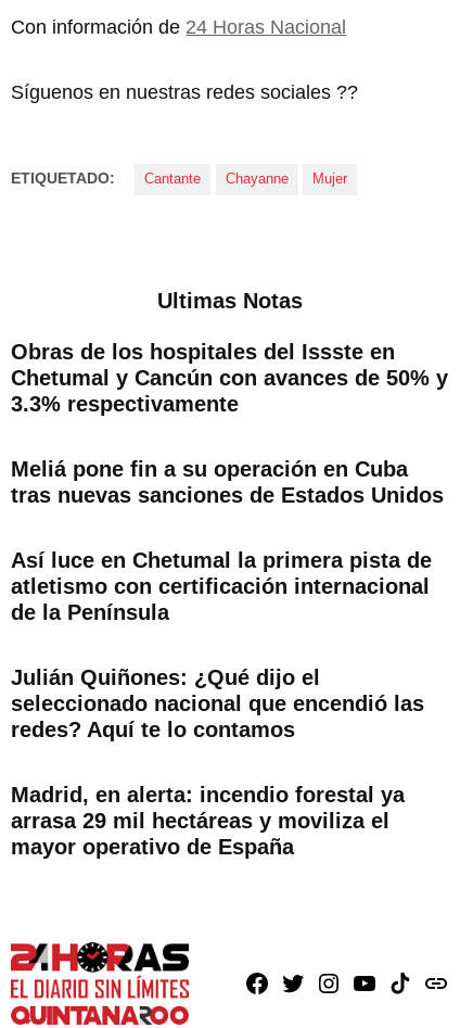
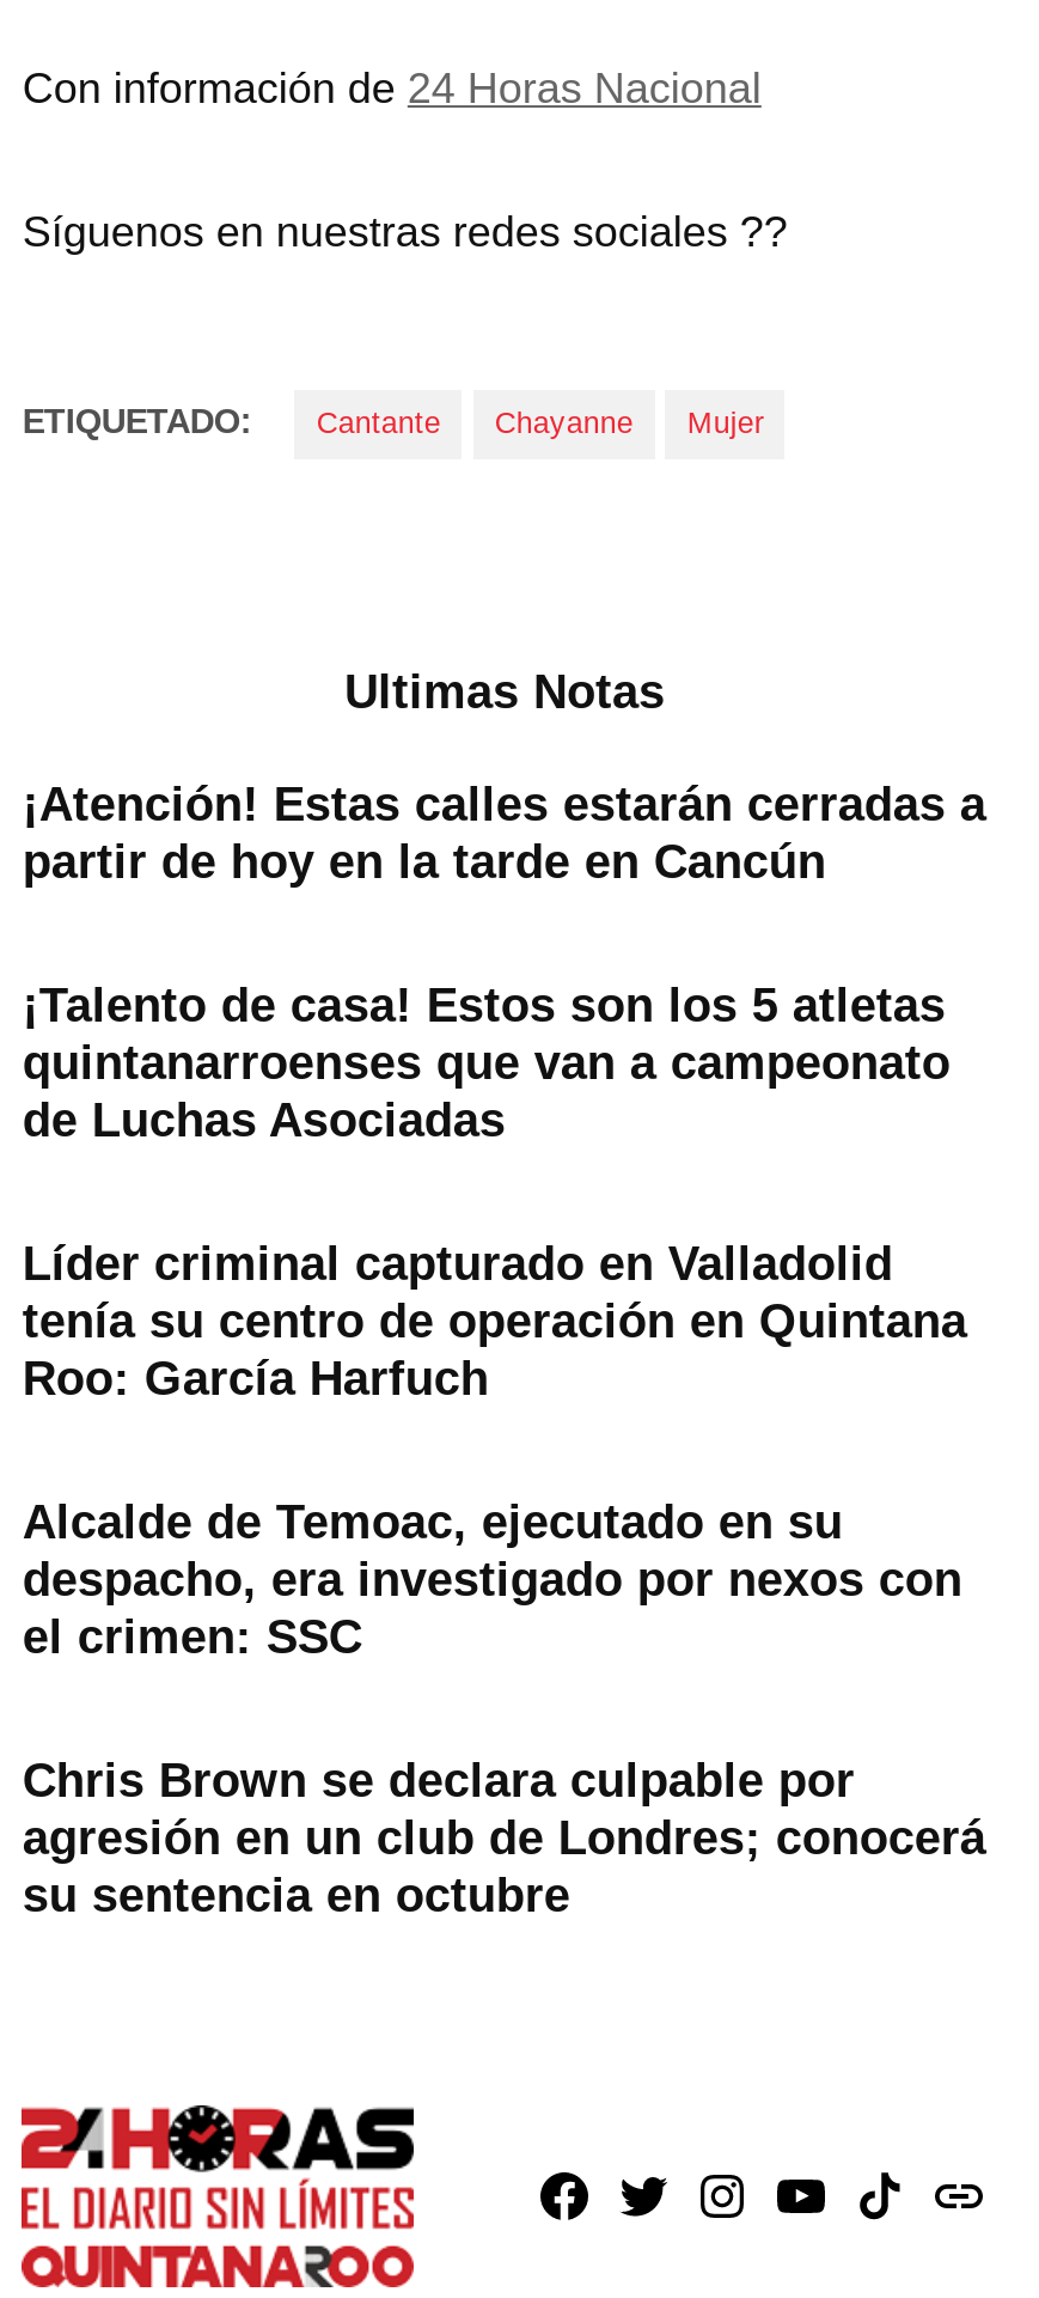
- Obras de los hospitales del Issste en
- Chetumal y Cancún con avances de 50% y
- 3.3% respectivamente
+ ¡Atención! Estas calles estarán cerradas a
+ partir de hoy en la tarde en Cancún

- Meliá pone fin a su operación en Cuba
- tras nuevas sanciones de Estados Unidos
+ ¡Talento de casa! Estos son los 5 atletas
+ quintanarroenses que van a campeonato
+ de Luchas Asociadas

- Así luce en Chetumal la primera pista de
- atletismo con certificación internacional
- de la Península
+ Líder criminal capturado en Valladolid
+ tenía su centro de operación en Quintana
+ Roo: García Harfuch

- Julián Quiñones: ¿Qué dijo el
- seleccionado nacional que encendió las
- redes? Aquí te lo contamos
+ Alcalde de Temoac, ejecutado en su
+ despacho, era investigado por nexos con
+ el crimen: SSC

- Madrid, en alerta: incendio forestal ya
- arrasa 29 mil hectáreas y moviliza el
- mayor operativo de España
+ Chris Brown se declara culpable por
+ agresión en un club de Londres; conocerá
+ su sentencia en octubre
